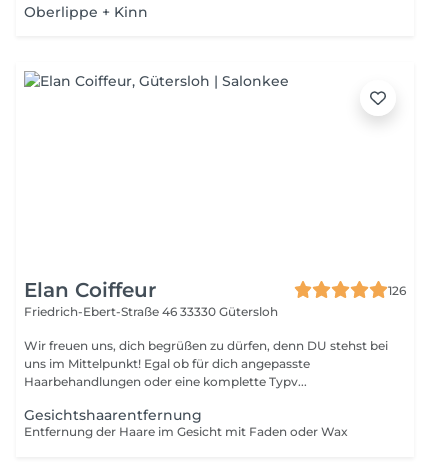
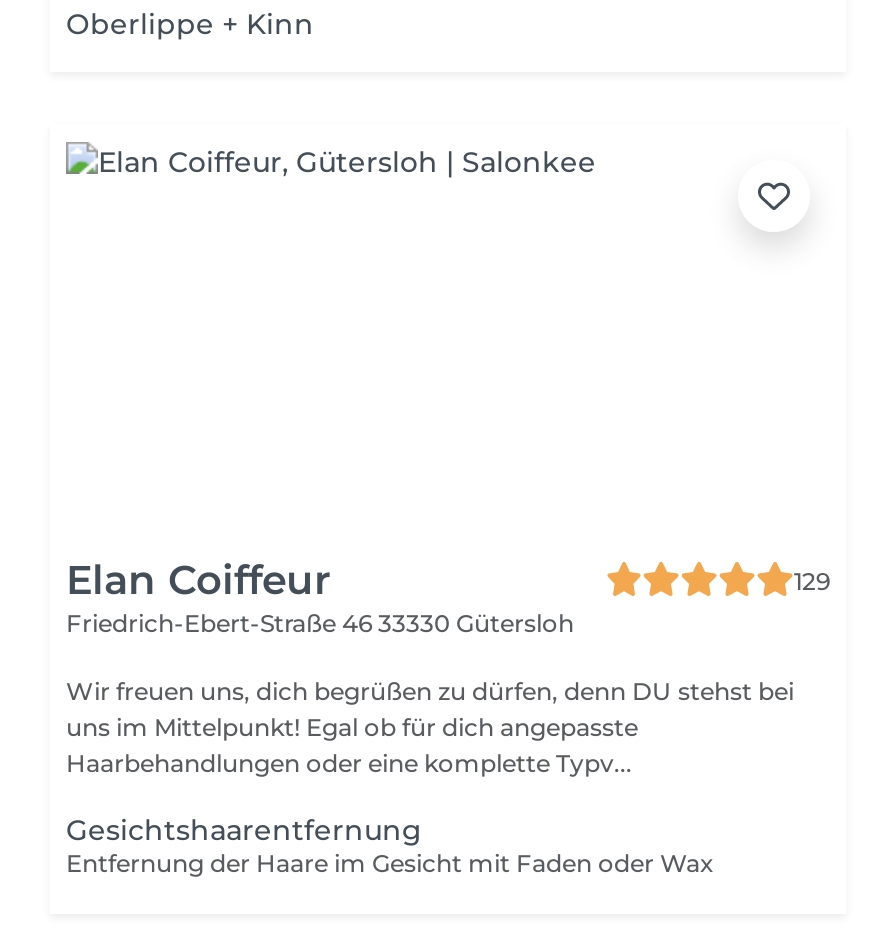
- 126
+ 129
